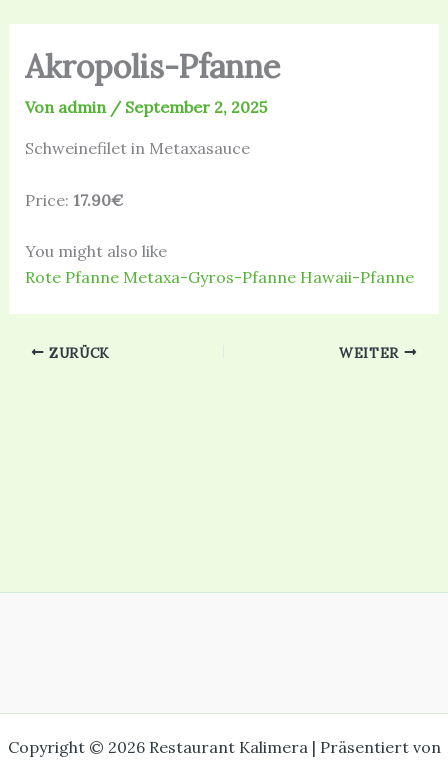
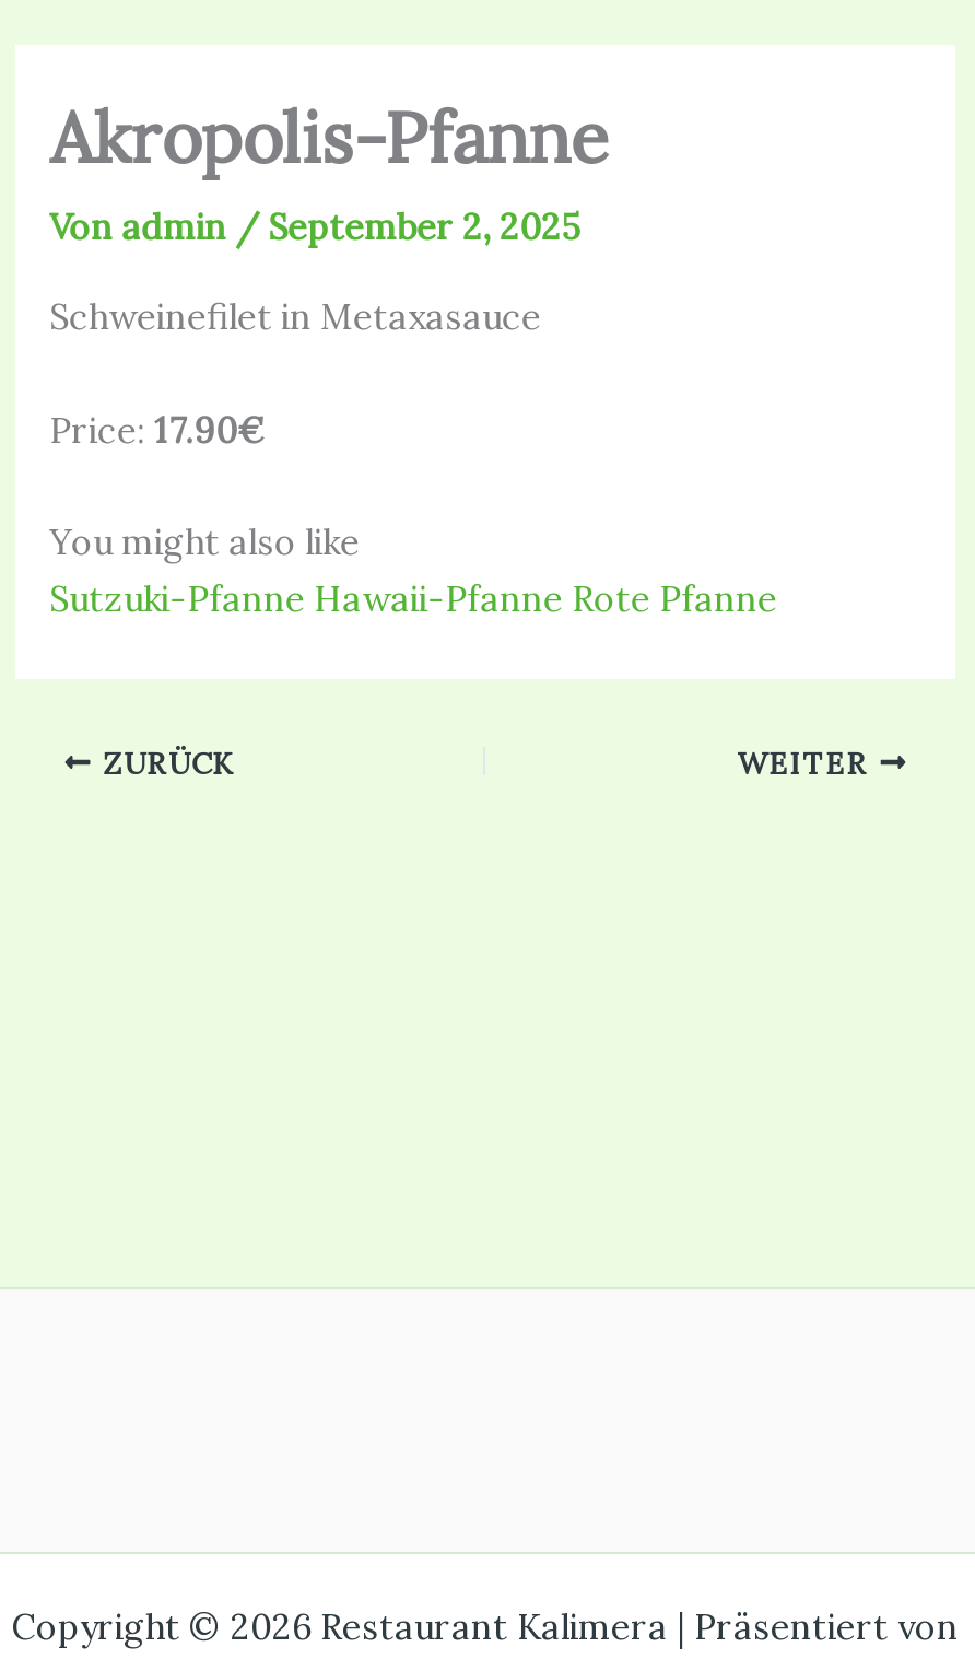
- Rote Pfanne Metaxa-Gyros-Pfanne Hawaii-Pfanne
+ Sutzuki-Pfanne Hawaii-Pfanne Rote Pfanne
